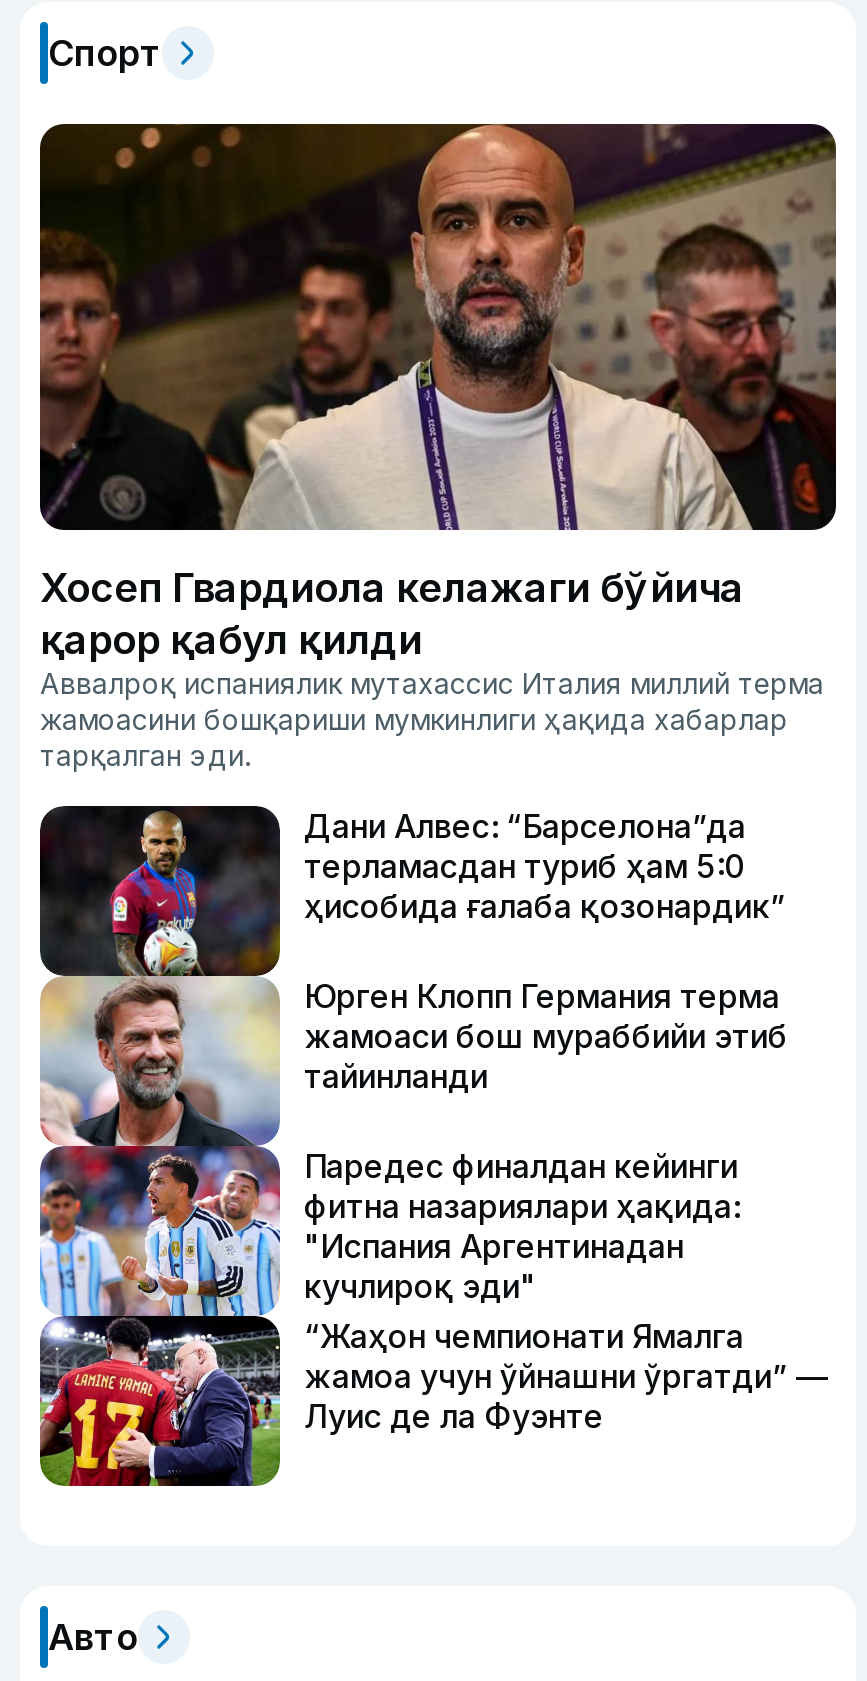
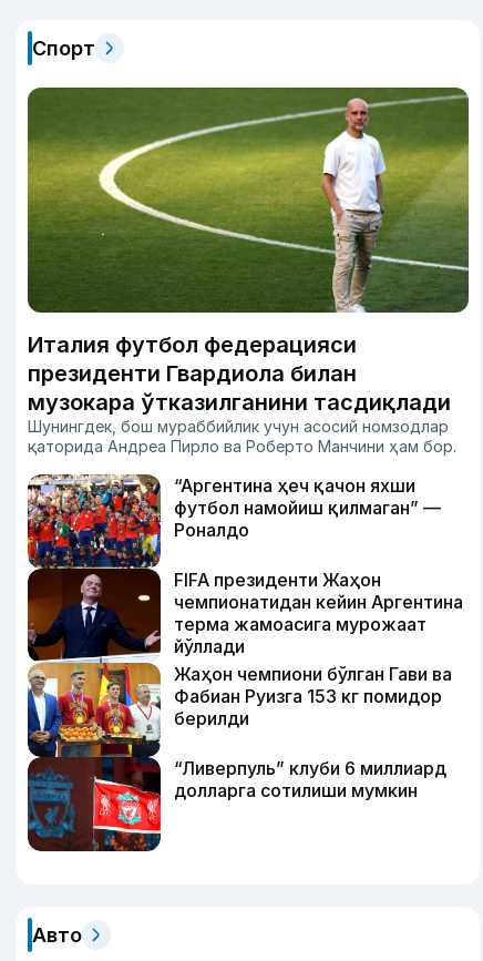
- [image]
- Хосеп Гвардиола келажаги бўйича
- қарор қабул қилди
- Аввалроқ испаниялик мутахассис Италия миллий терма
- жамоасини бошқариши мумкинлиги ҳақида хабарлар
- тарқалган эди.
+ [image]
+ Италия футбол федерацияси
+ президенти Гвардиола билан
+ музокара ўтказилганини тасдиқлади
+ Шунингдек, бош мураббийлик учун асосий номзодлар
+ қаторида Андреа Пирло ва Роберто Манчини ҳам бор.

- [image]
- Дани Алвес: “Барселона”да
- терламасдан туриб ҳам 5:0
- ҳисобида ғалаба қозонардик”
+ [image]
+ “Аргентина ҳеч қачон яхши
+ футбол намойиш қилмаган” —
+ Роналдо

- Юрген Клопп Германия терма
- жамоаси бош мураббийи этиб
- тайинланди
+ FIFA президенти Жаҳон
+ чемпионатидан кейин Аргентина
+ терма жамоасига мурожаат
+ йўллади
+ Жаҳон чемпиони бўлган Гави ва
+ Фабиан Руизга 153 кг помидор
+ берилди

- Паредес финалдан кейинги
- фитна назариялари ҳақида:
- "Испания Аргентинадан
- кучлироқ эди"
- “Жаҳон чемпионати Ямалга
- жамоа учун ўйнашни ўргатди” —
- Луис де ла Фуэнте
+ “Ливерпуль” клуби 6 миллиард
+ долларга сотилиши мумкин
